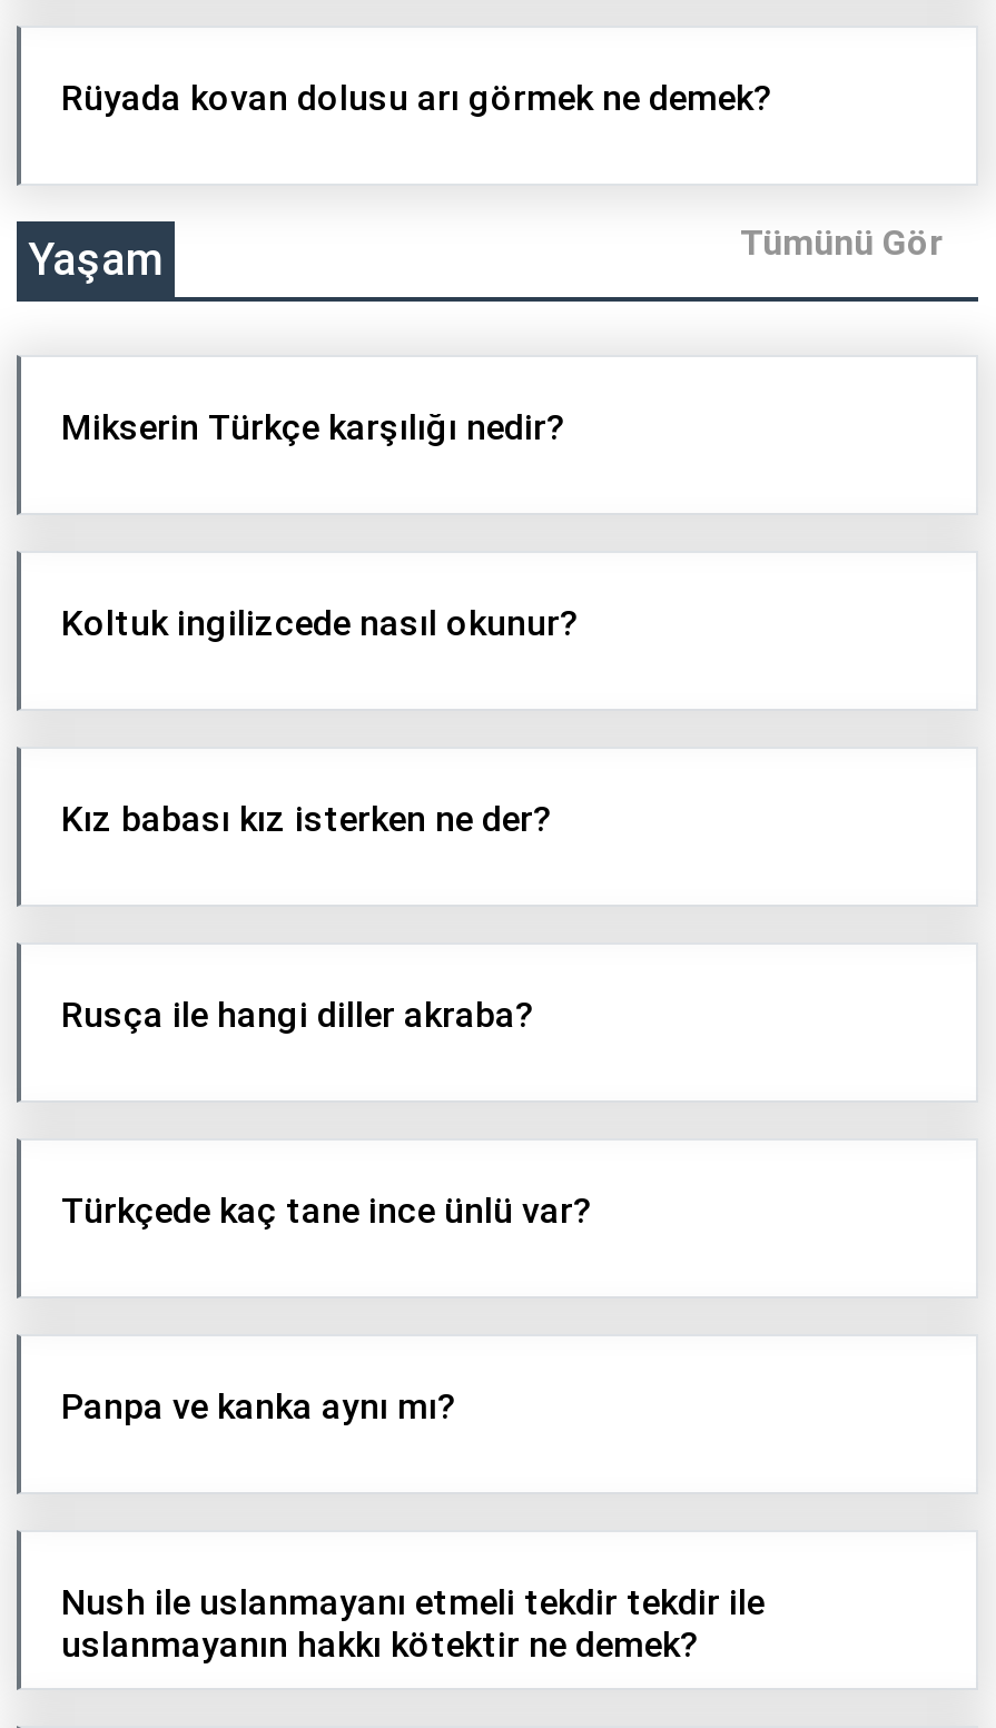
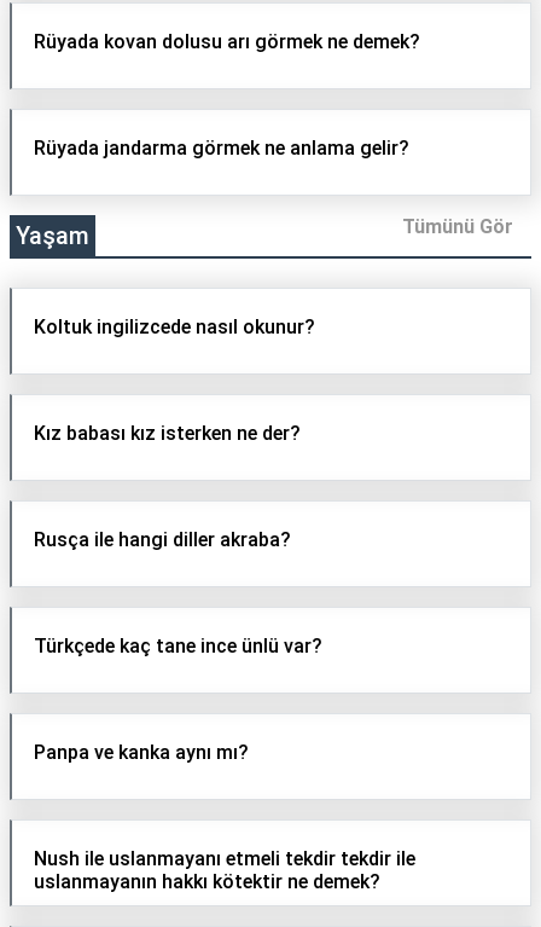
+ Rüyada jandarma görmek ne anlama gelir?

moved down: Yaşam | Tümünü Gör

- Mikserin Türkçe karşılığı nedir?
